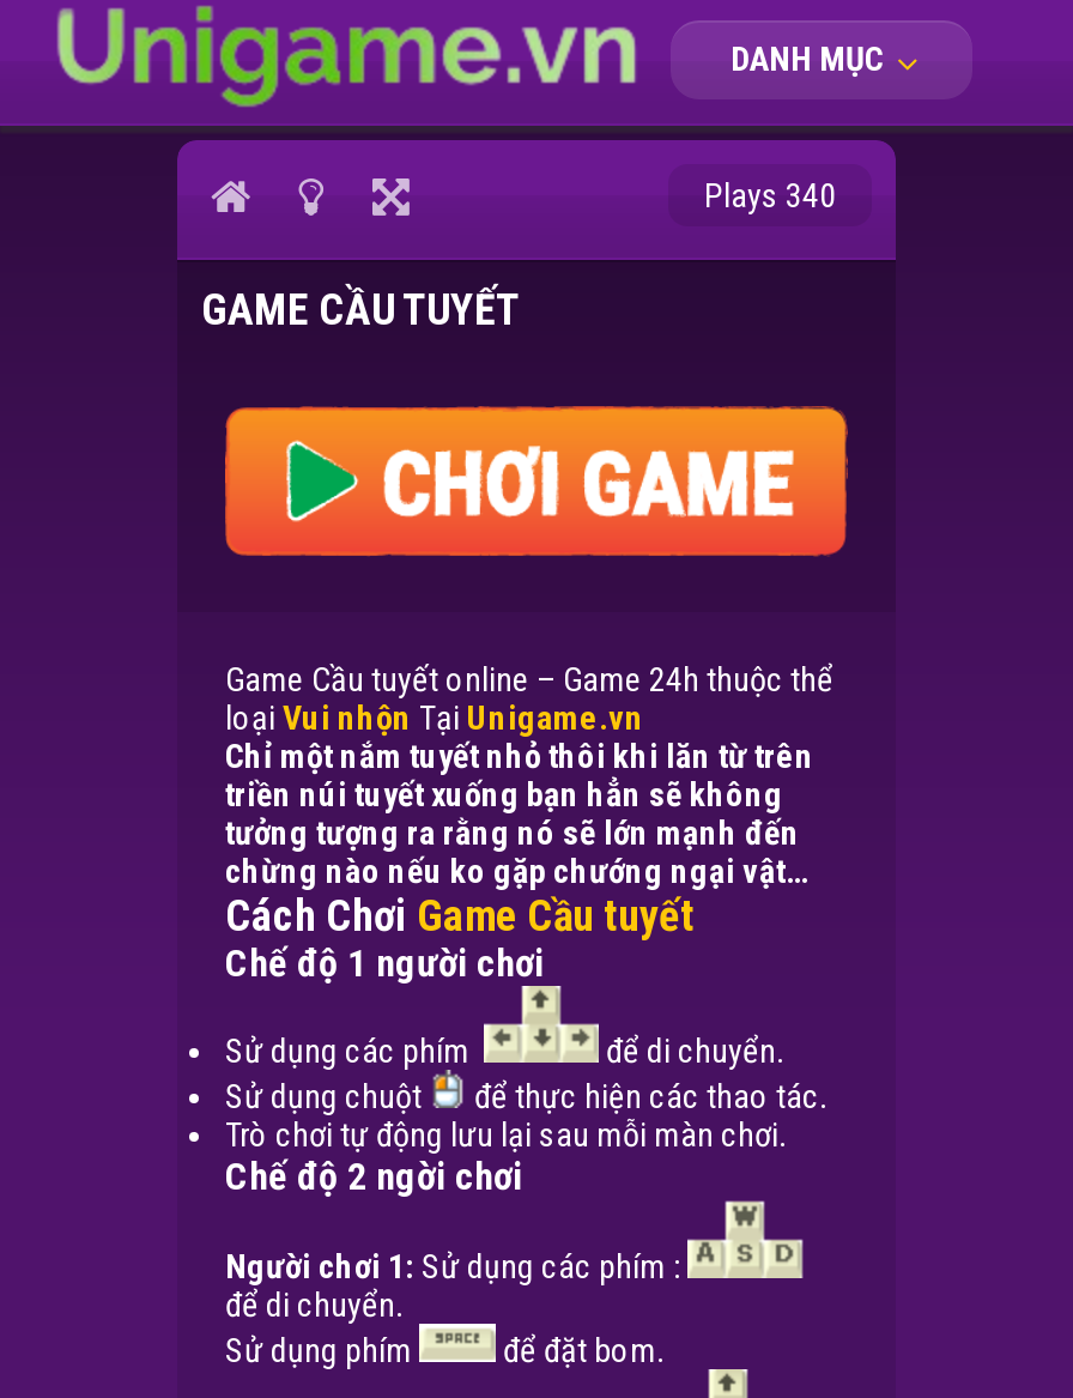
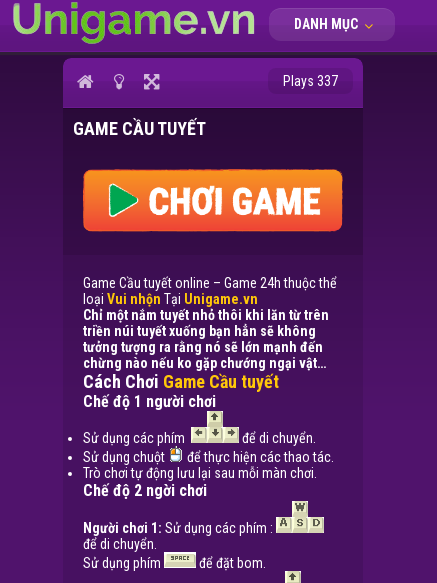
- Plays 340
+ Plays 337
